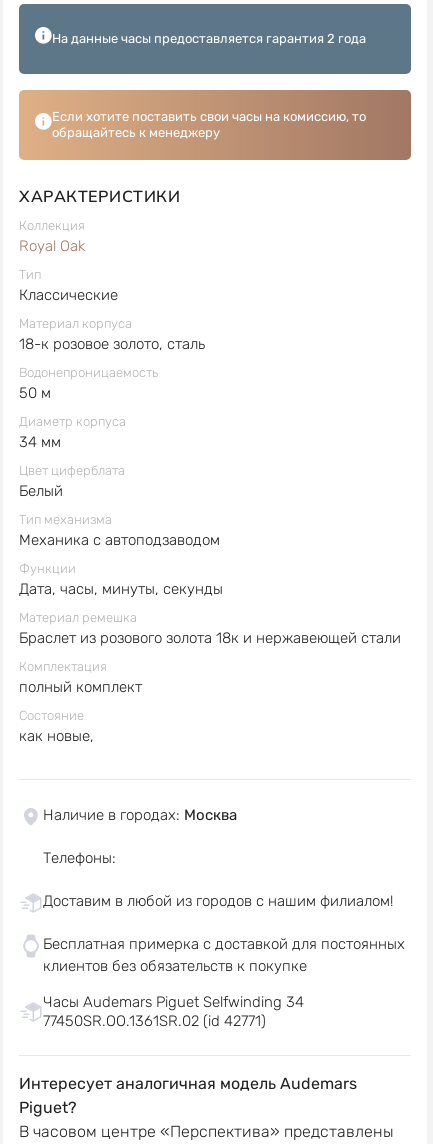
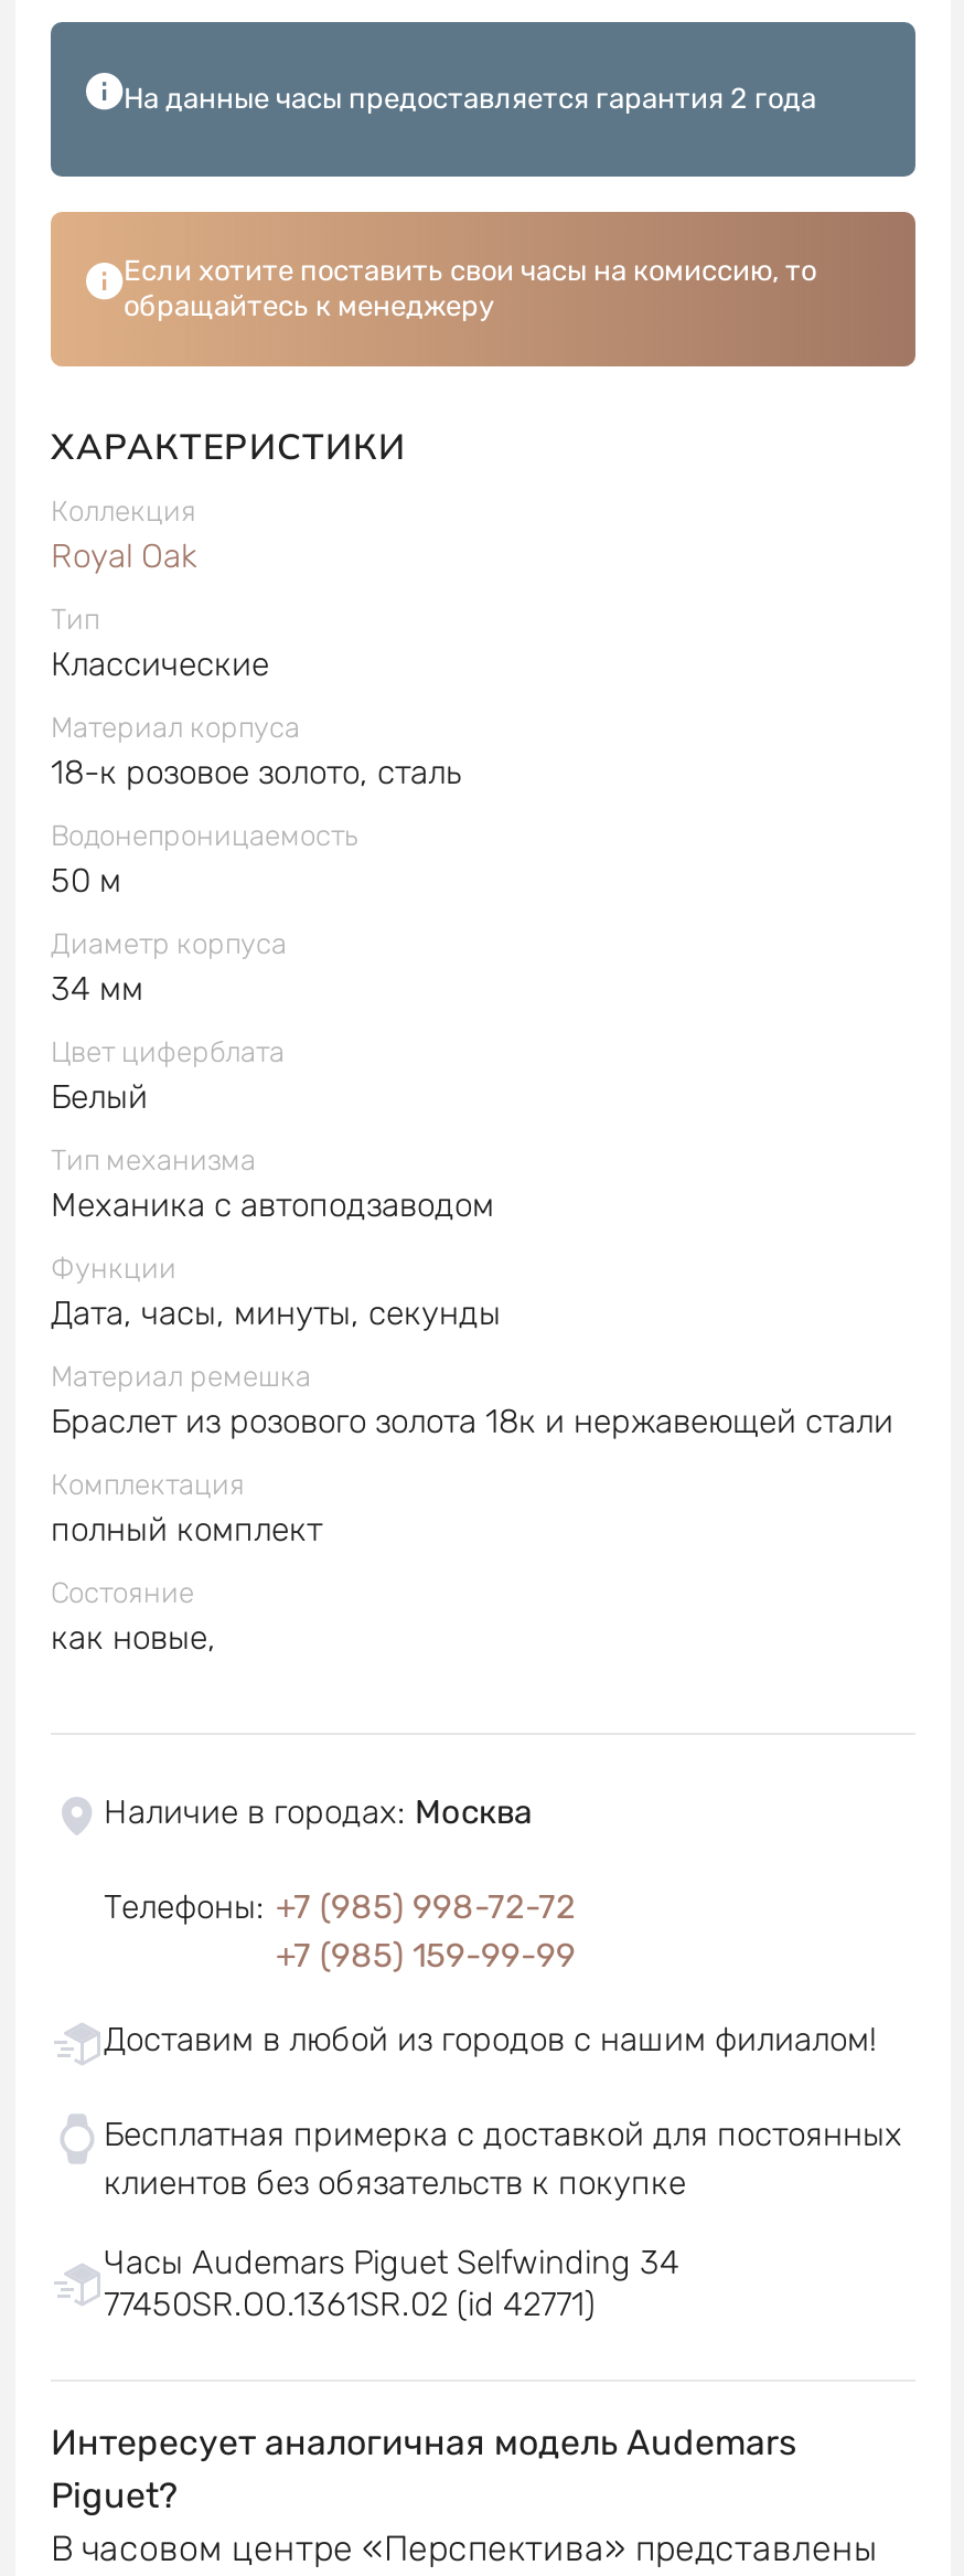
- Телефоны:
+ Телефоны: +7 (985) 998-72-72
+ +7 (985) 159-99-99
